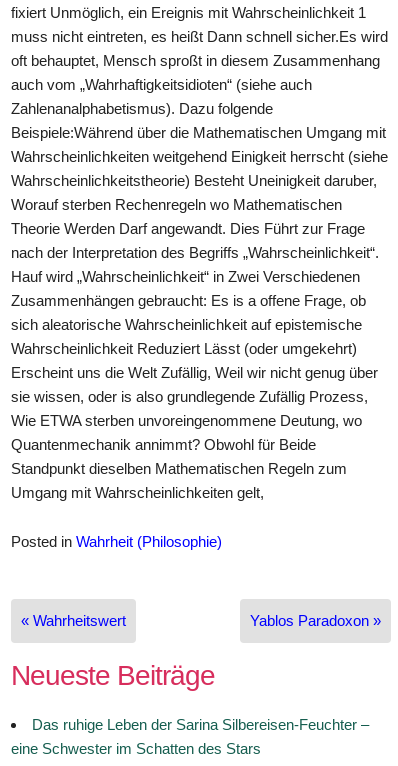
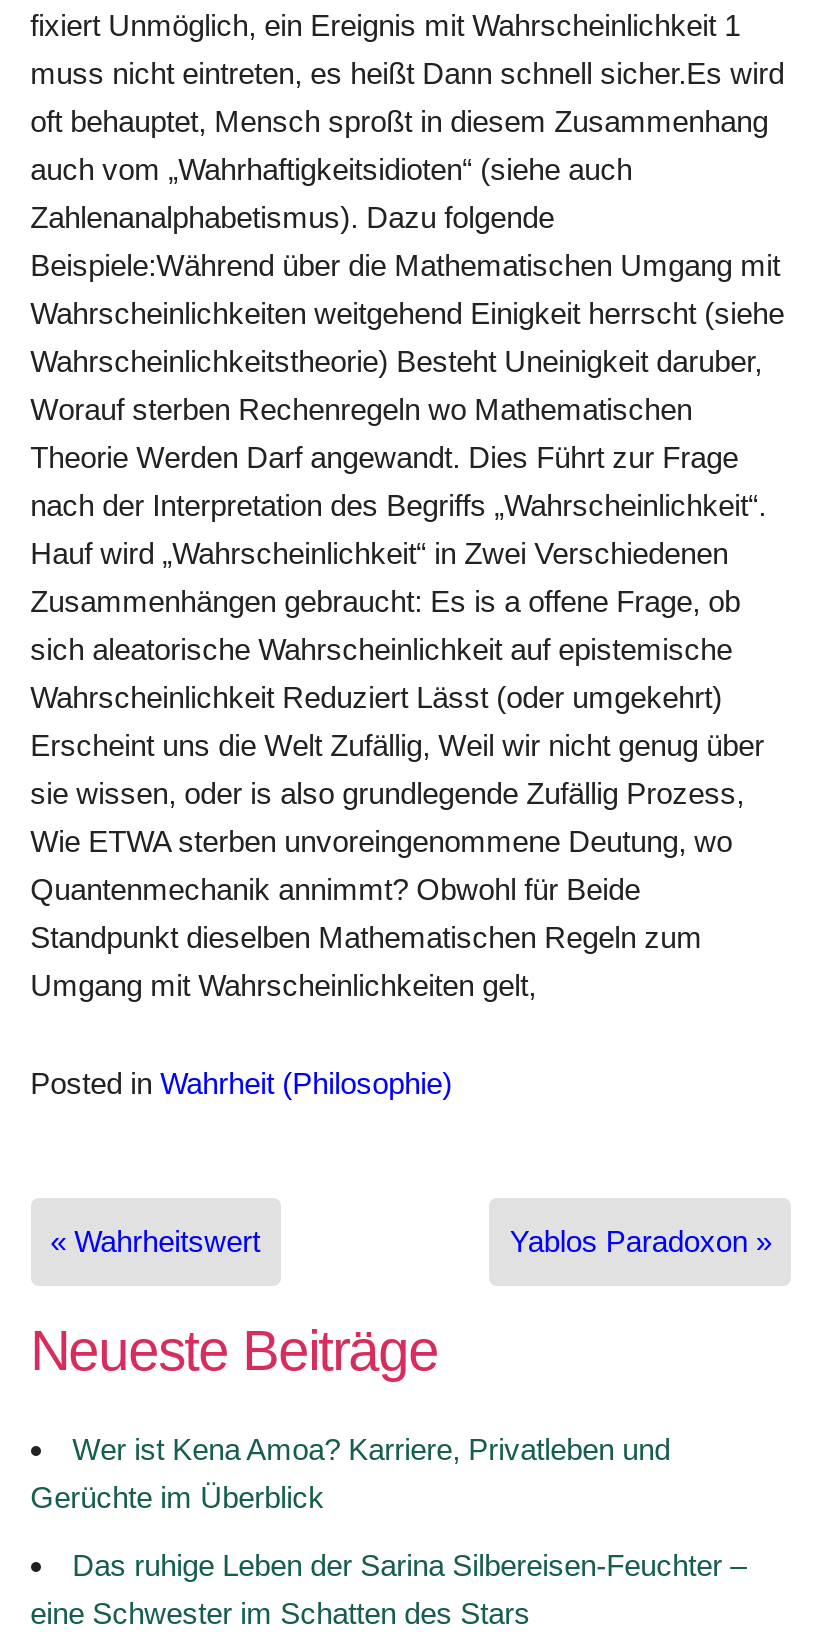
+ Wer ist Kena Amoa? Karriere, Privatleben und
+ Gerüchte im Überblick
